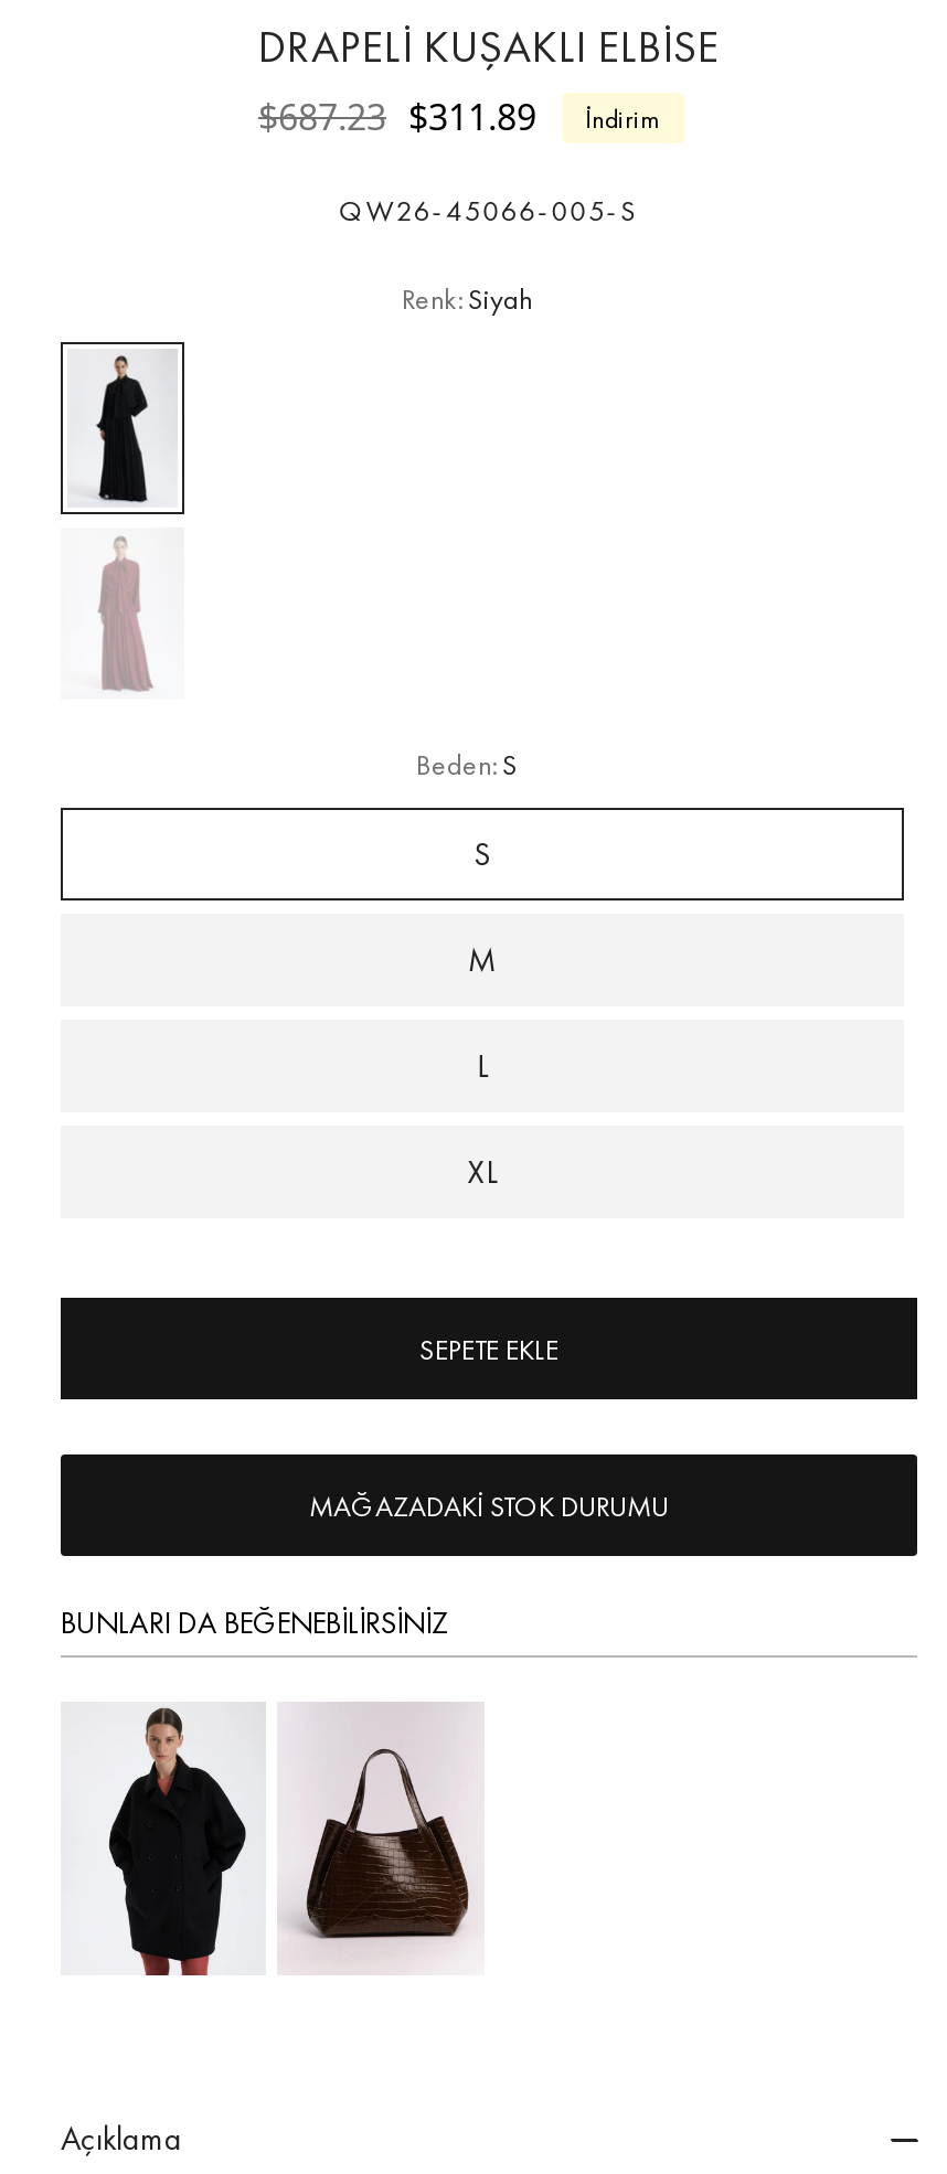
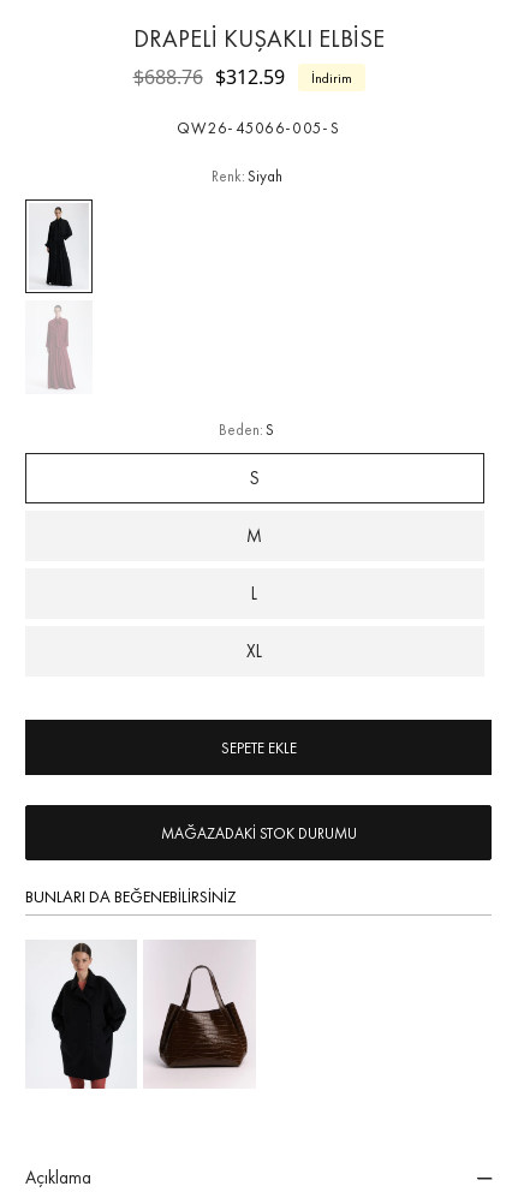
- $687.23 $311.89 İndirim
+ $688.76 $312.59 İndirim
